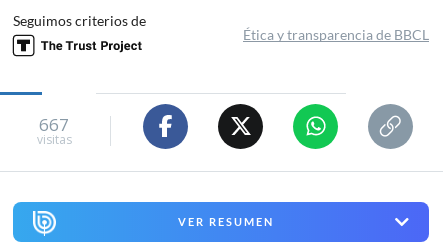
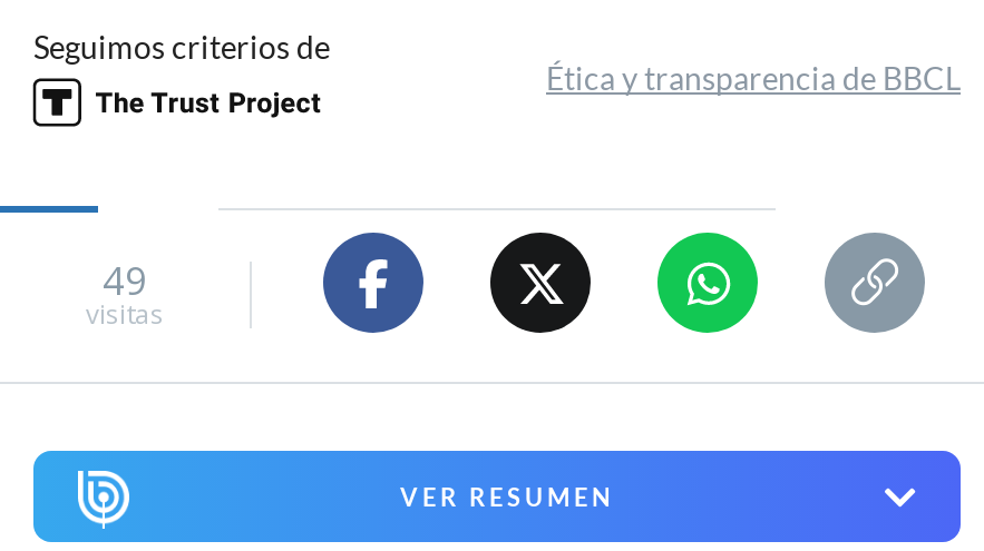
- 667
+ 49
